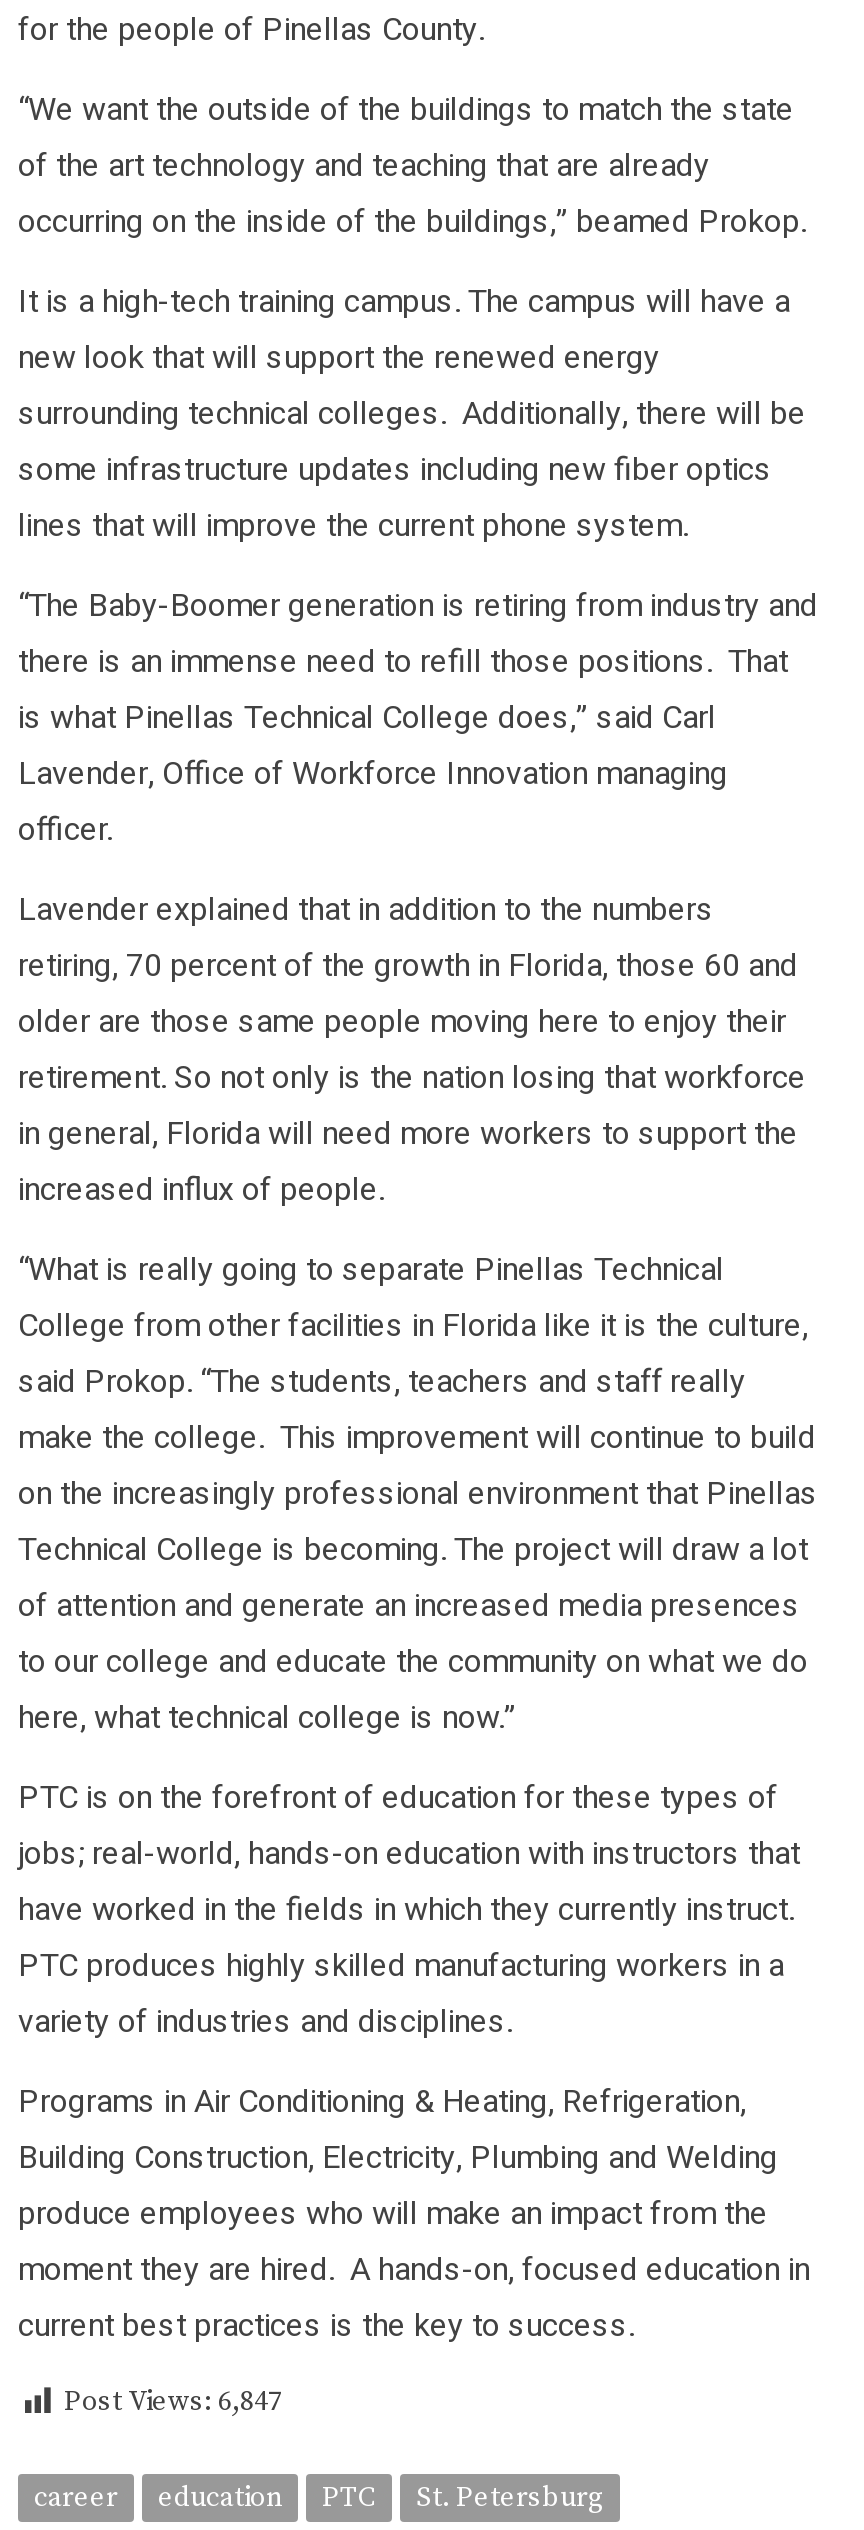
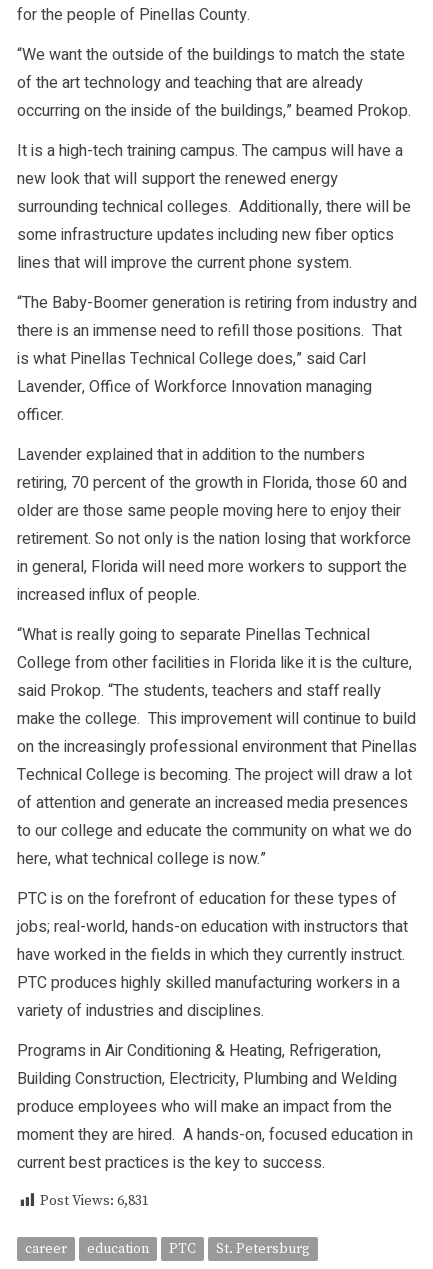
- Post Views: 6,847
+ Post Views: 6,831
